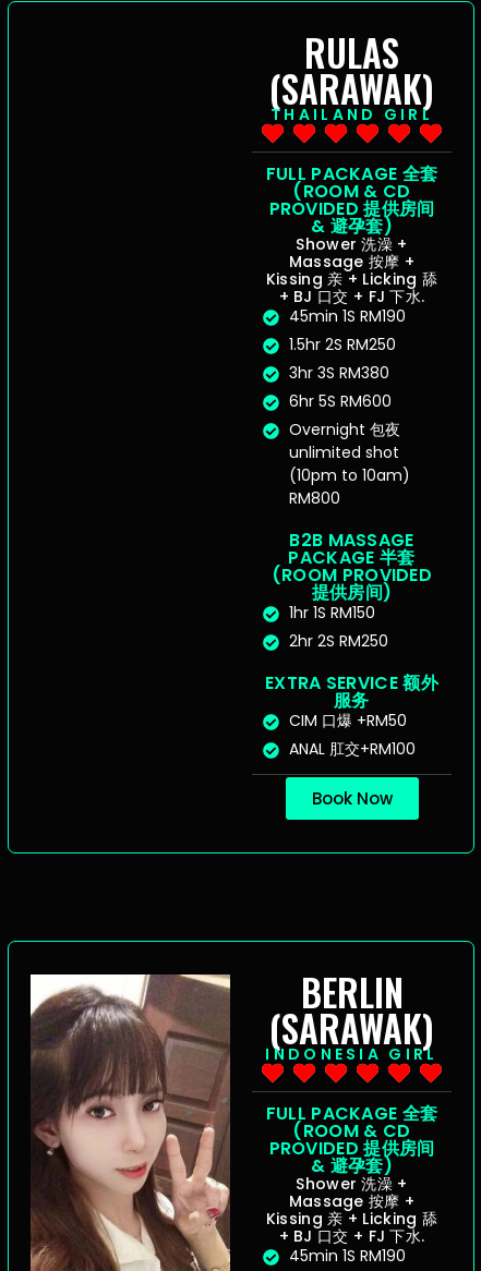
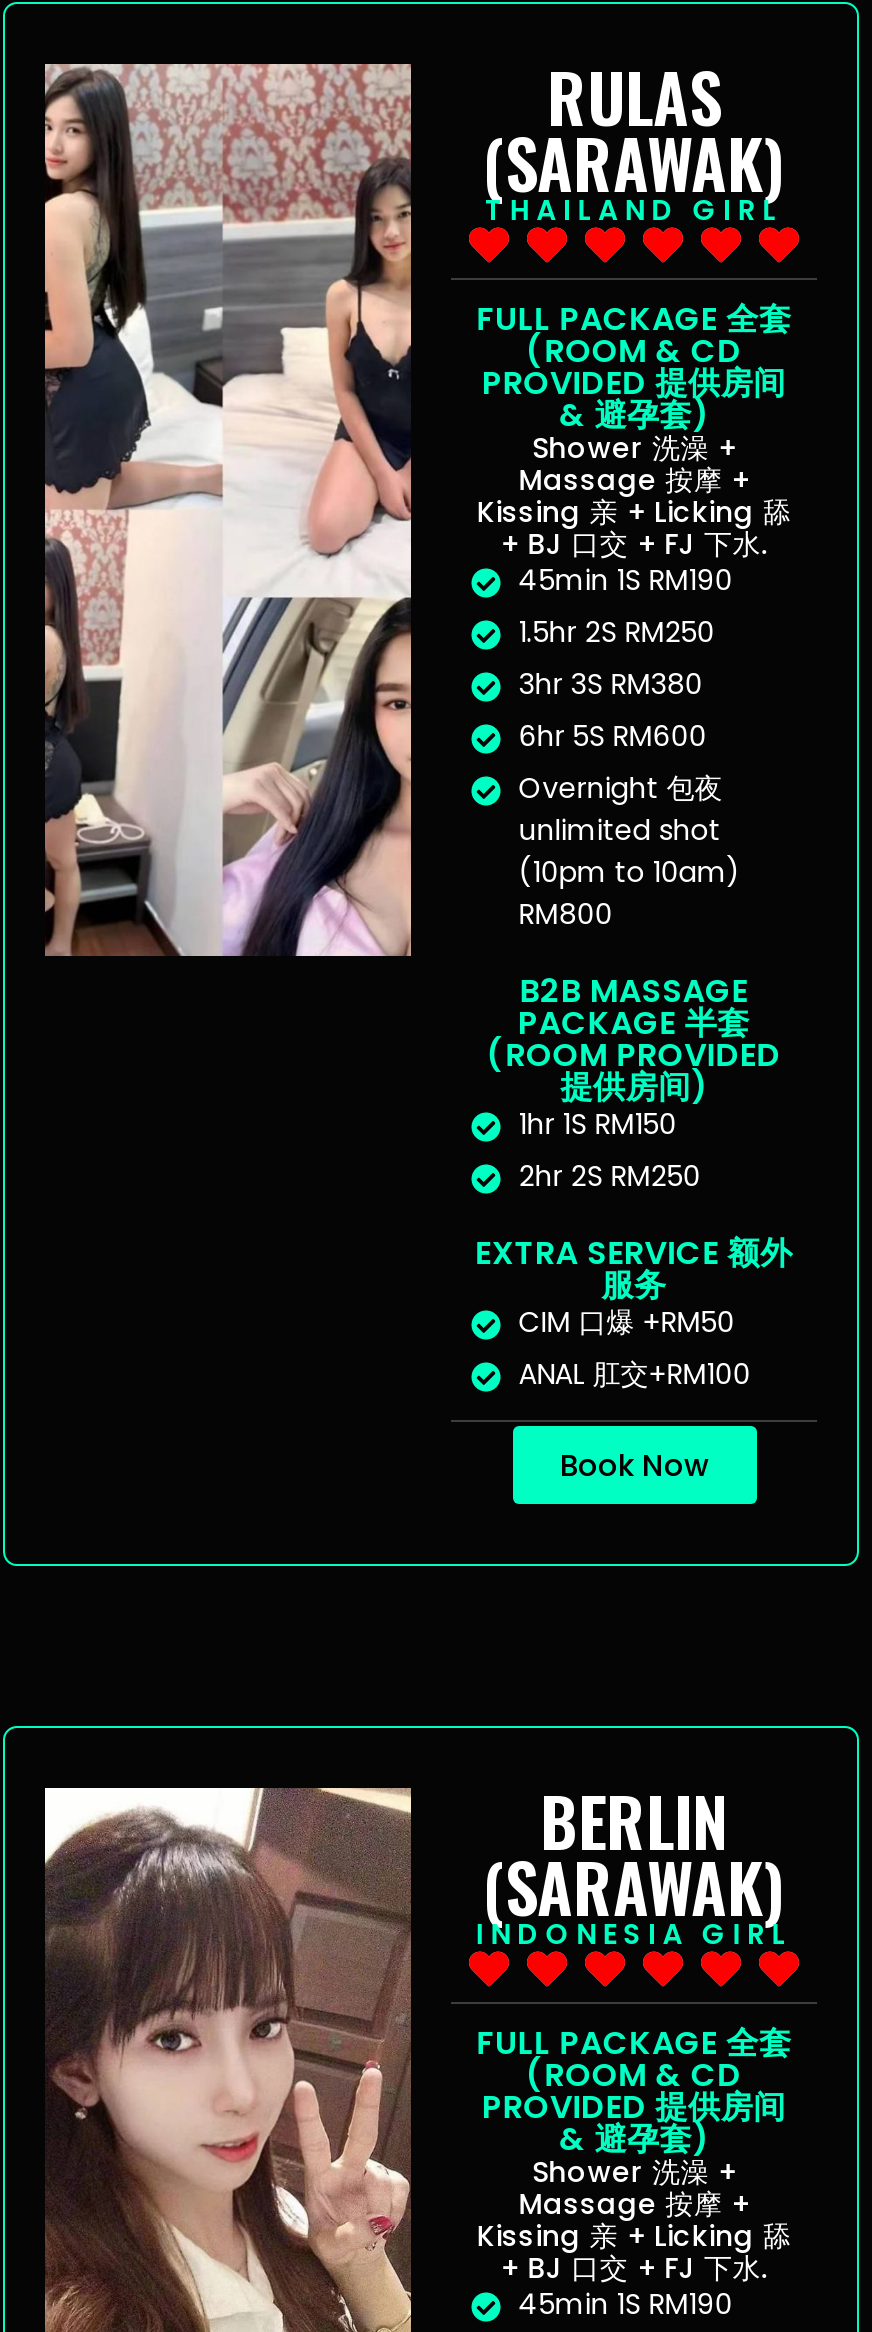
+ [image]
